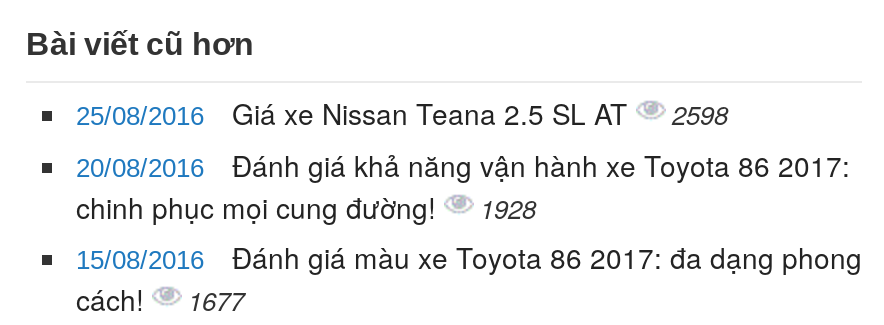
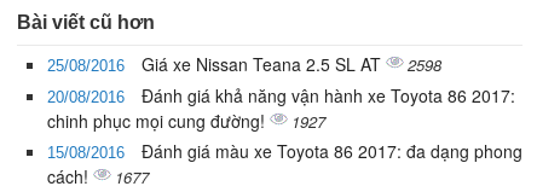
- chinh phục mọi cung đường! 1928
+ chinh phục mọi cung đường! 1927
